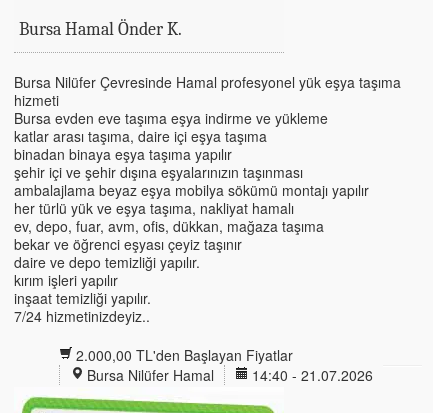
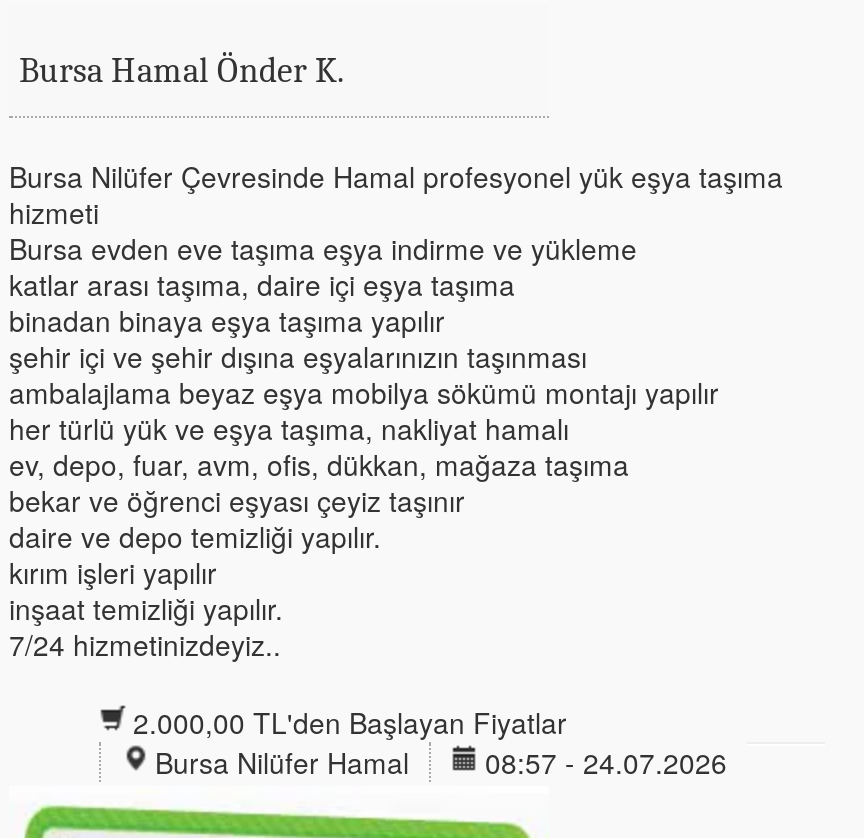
- Bursa Nilüfer Hamal 14:40 - 21.07.2026
+ Bursa Nilüfer Hamal 08:57 - 24.07.2026
